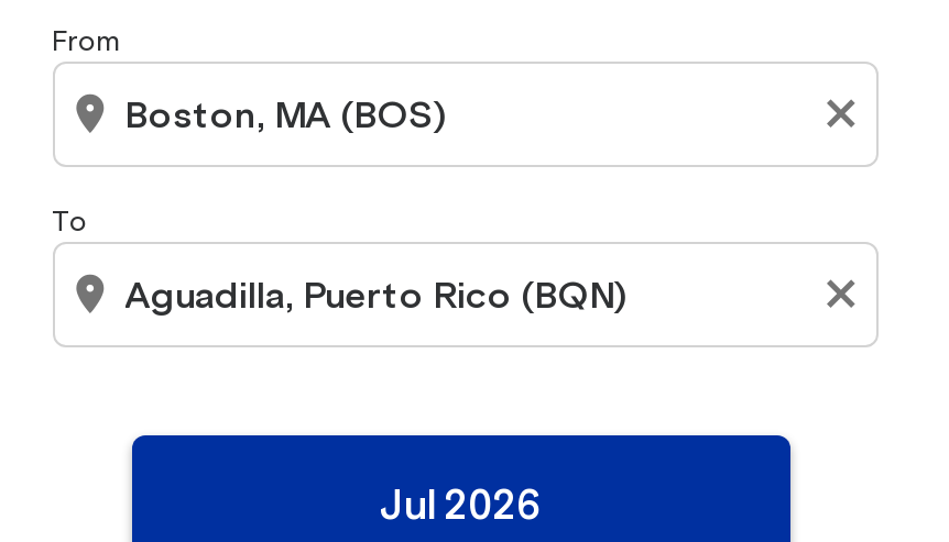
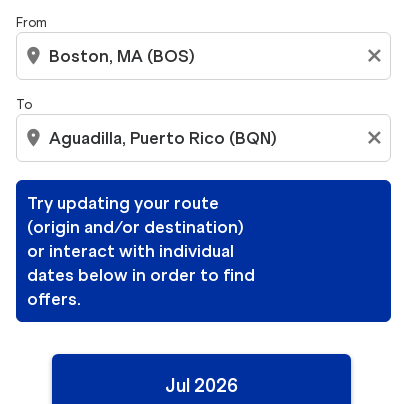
+ [image]
+ Try updating your route
+ (origin and/or destination)
+ or interact with individual
+ dates below in order to find
+ offers.
